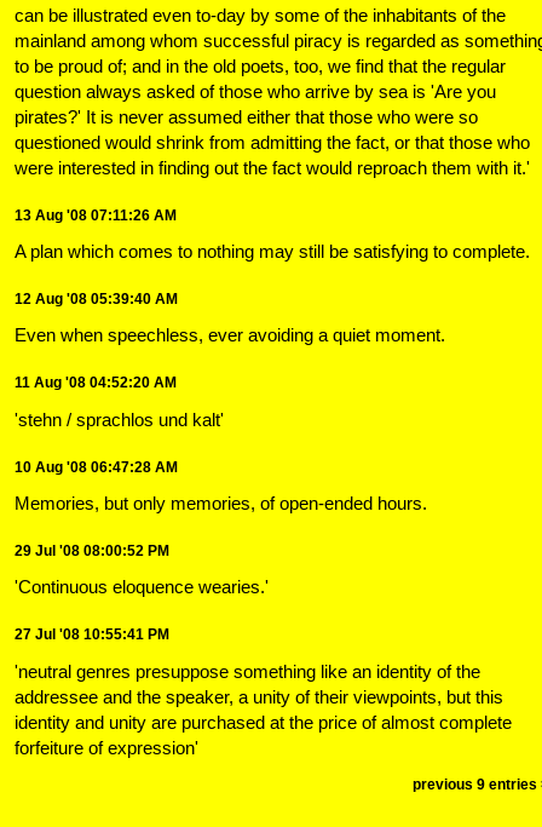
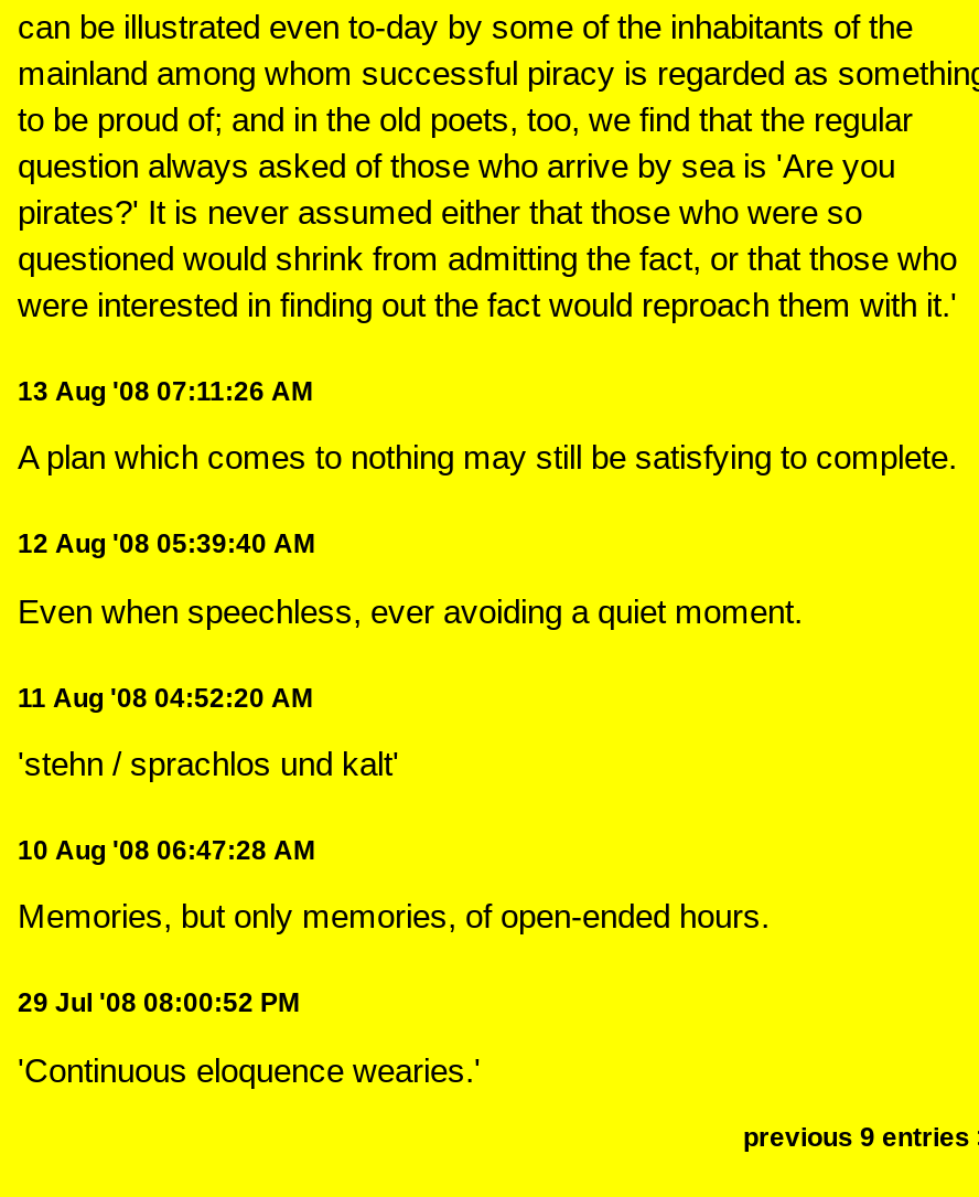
- 27 Jul '08 10:55:41 PM
- 'neutral genres presuppose something like an identity of the
- addressee and the speaker, a unity of their viewpoints, but this
- identity and unity are purchased at the price of almost complete
- forfeiture of expression'
